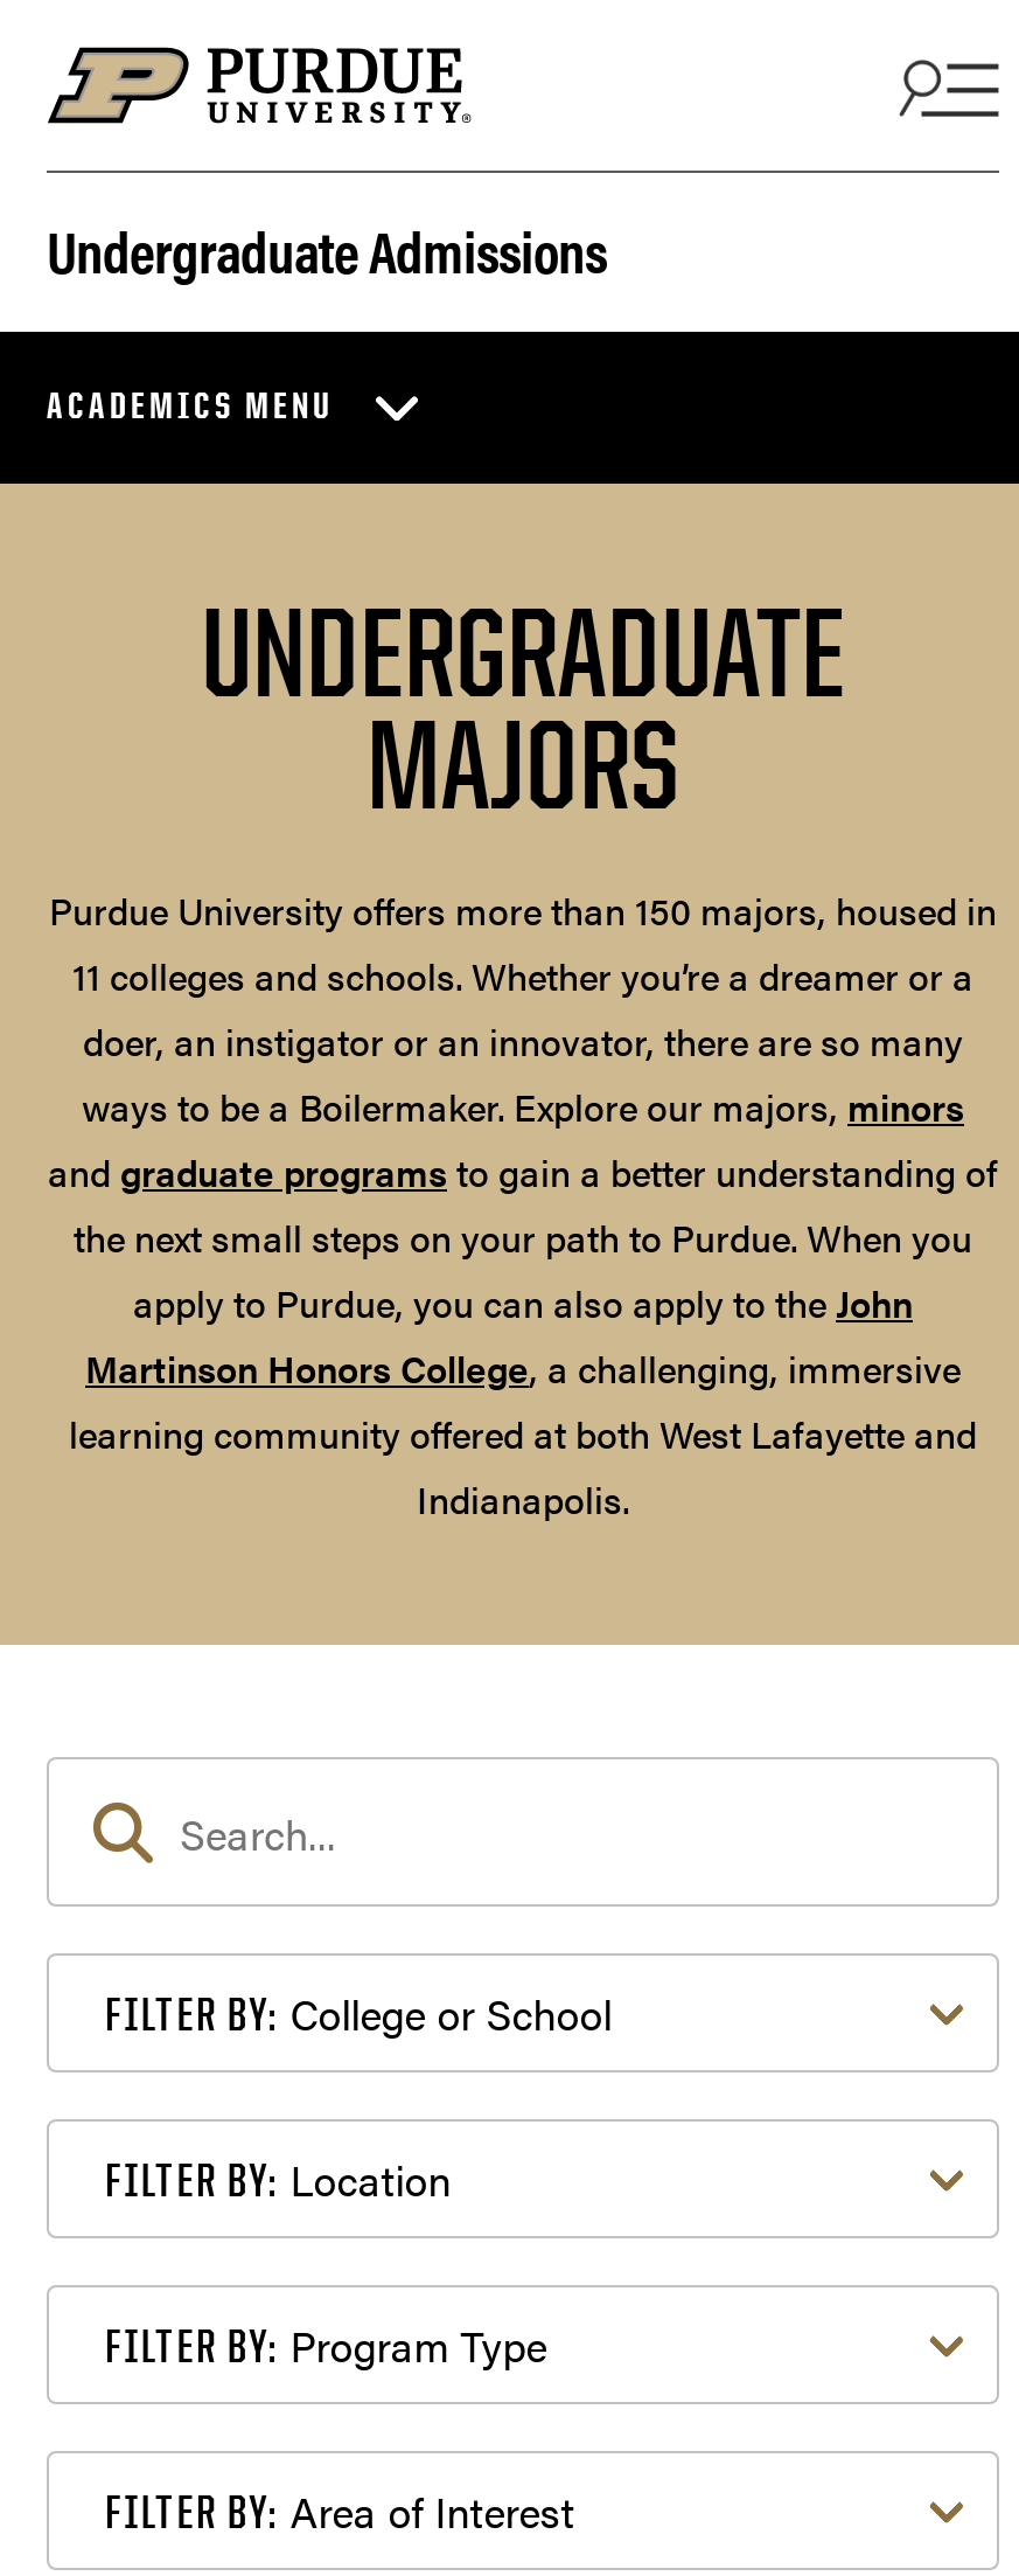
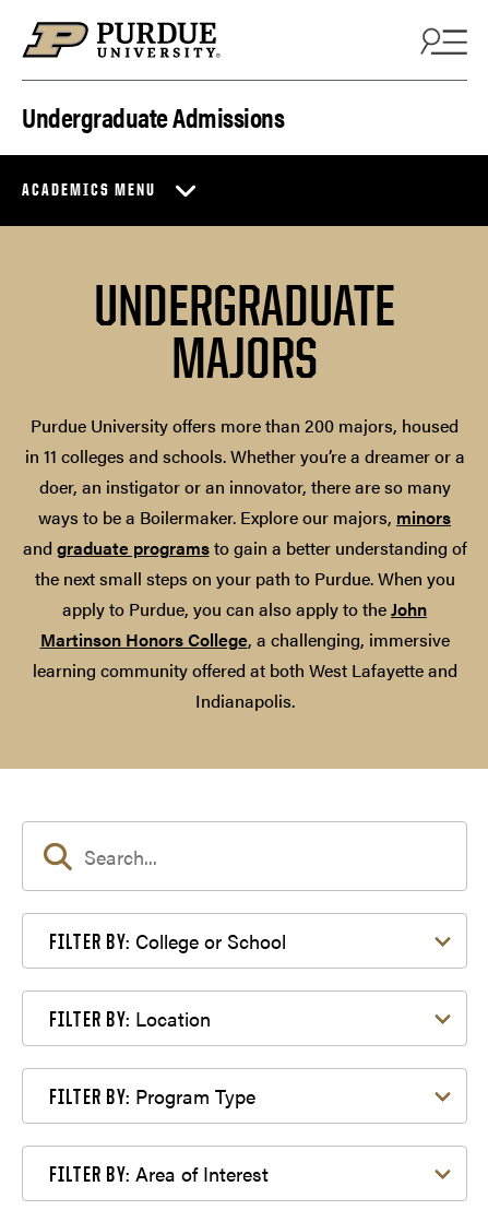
- Purdue University offers more than 150 majors, housed in
- 11 colleges and schools. Whether you’re a dreamer or a
+ Purdue University offers more than 200 majors, housed
+ in 11 colleges and schools. Whether you’re a dreamer or a
